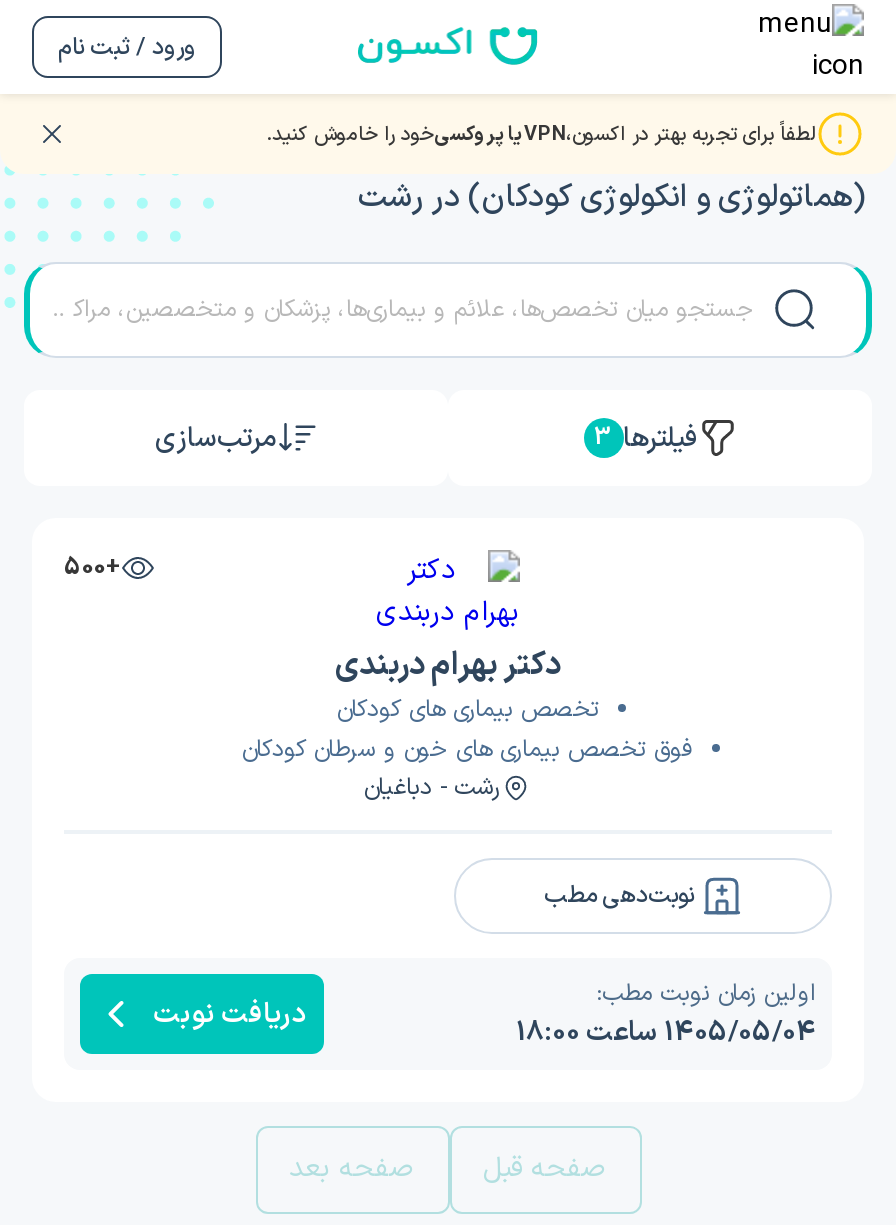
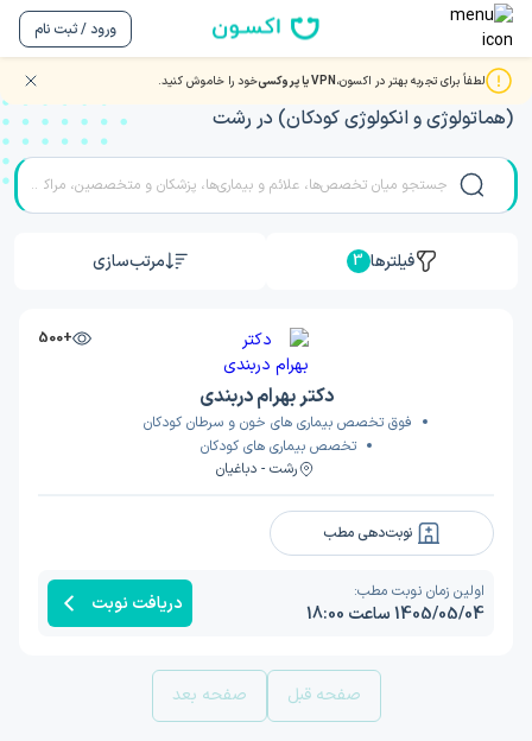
moved down: تخصص بیماری های کودکان

moved up: فوق تخصص بیماری های خون و سرطان کودکان
